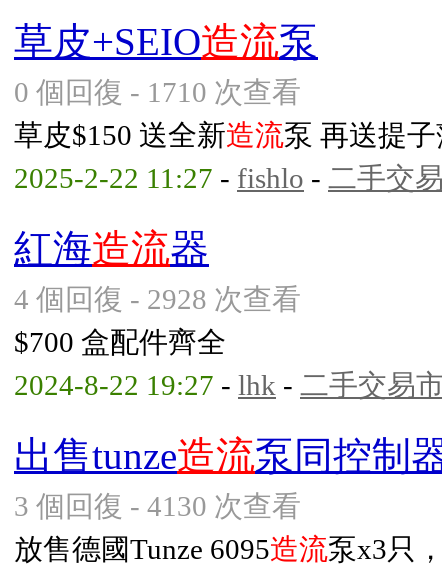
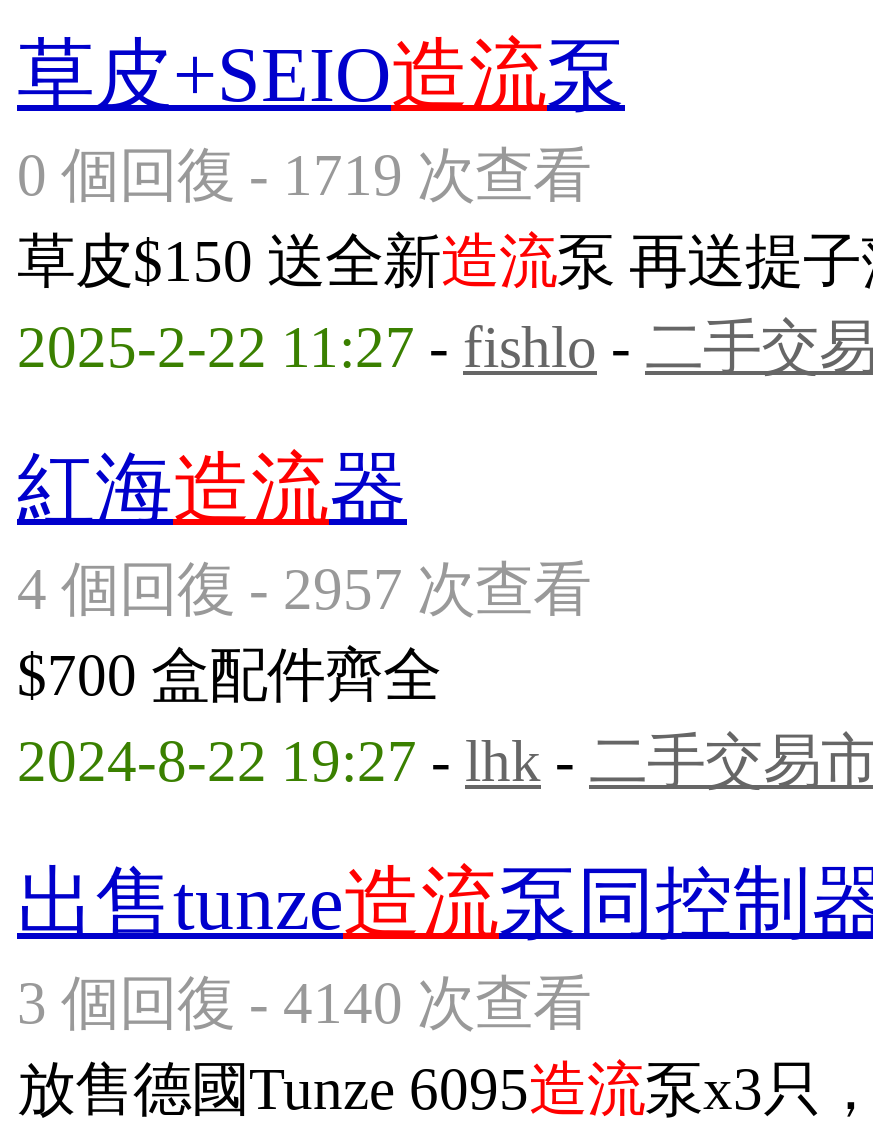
- 0 個回復 - 1710 次查看
+ 0 個回復 - 1719 次查看

- 4 個回復 - 2928 次查看
+ 4 個回復 - 2957 次查看

- 3 個回復 - 4130 次查看
+ 3 個回復 - 4140 次查看
